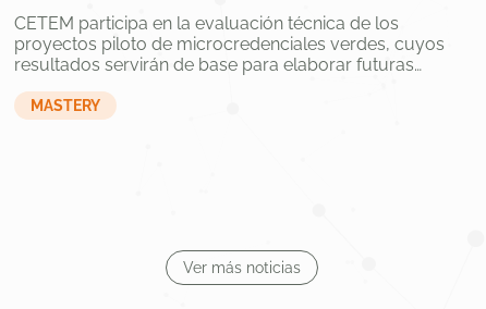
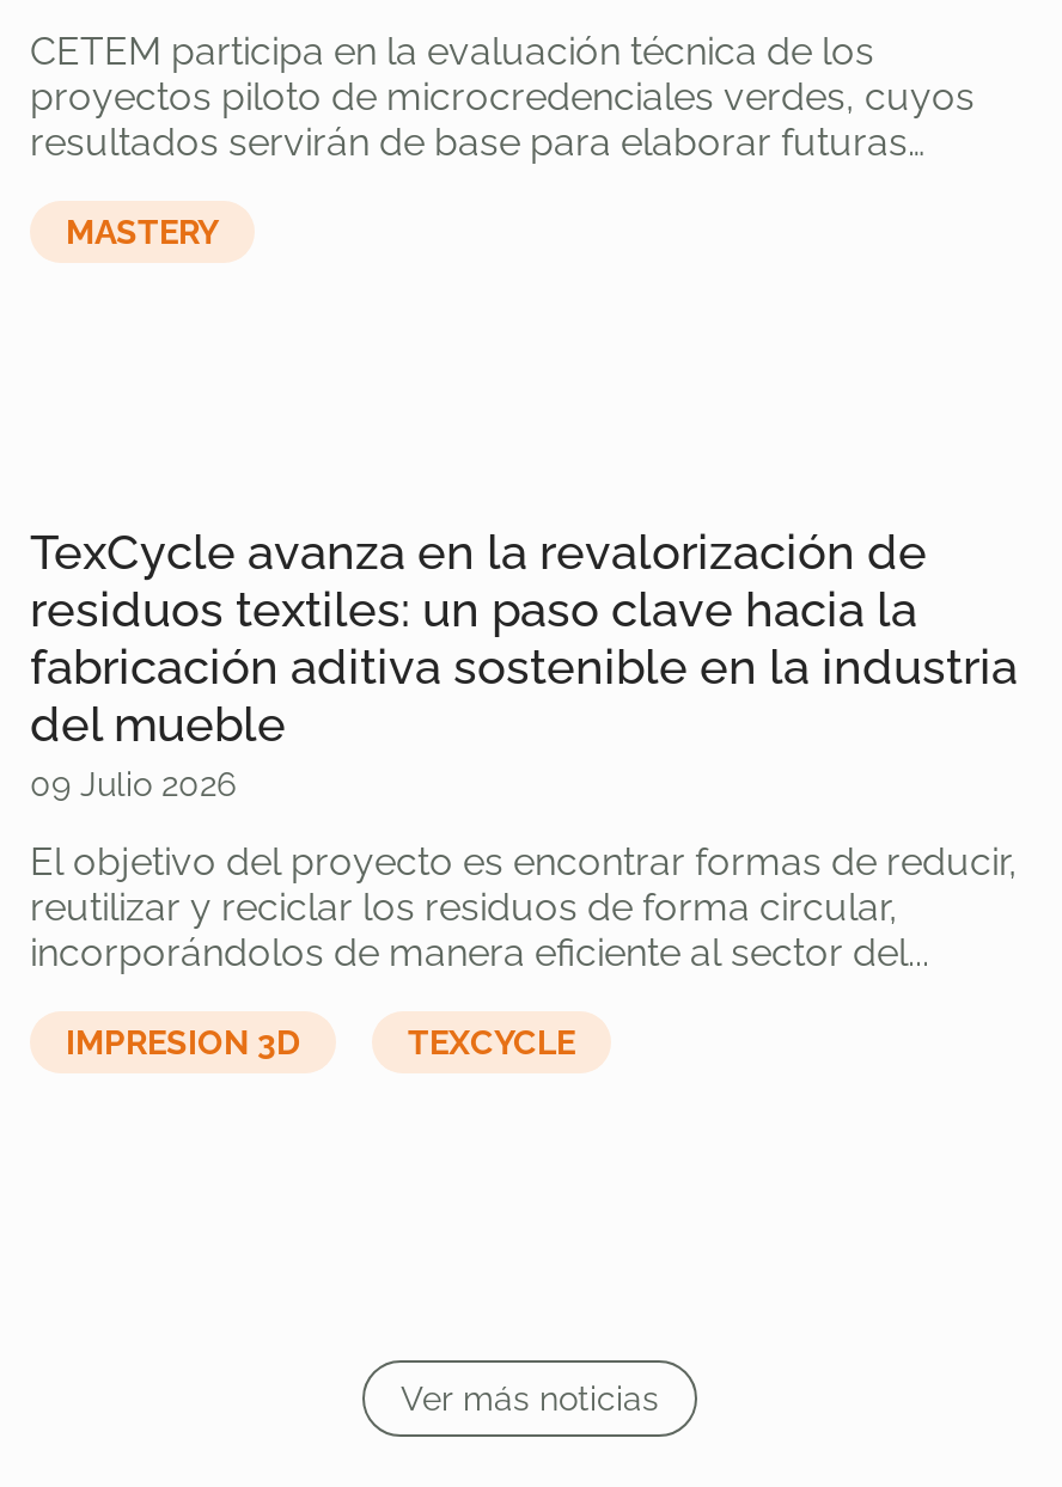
+ TexCycle avanza en la revalorización de
+ residuos textiles: un paso clave hacia la
+ fabricación aditiva sostenible en la industria
+ del mueble
+ 09 Julio 2026
+ El objetivo del proyecto es encontrar formas de reducir,
+ reutilizar y reciclar los residuos de forma circular,
+ incorporándolos de manera eficiente al sector del...
+ IMPRESION 3D
+ TEXCYCLE
